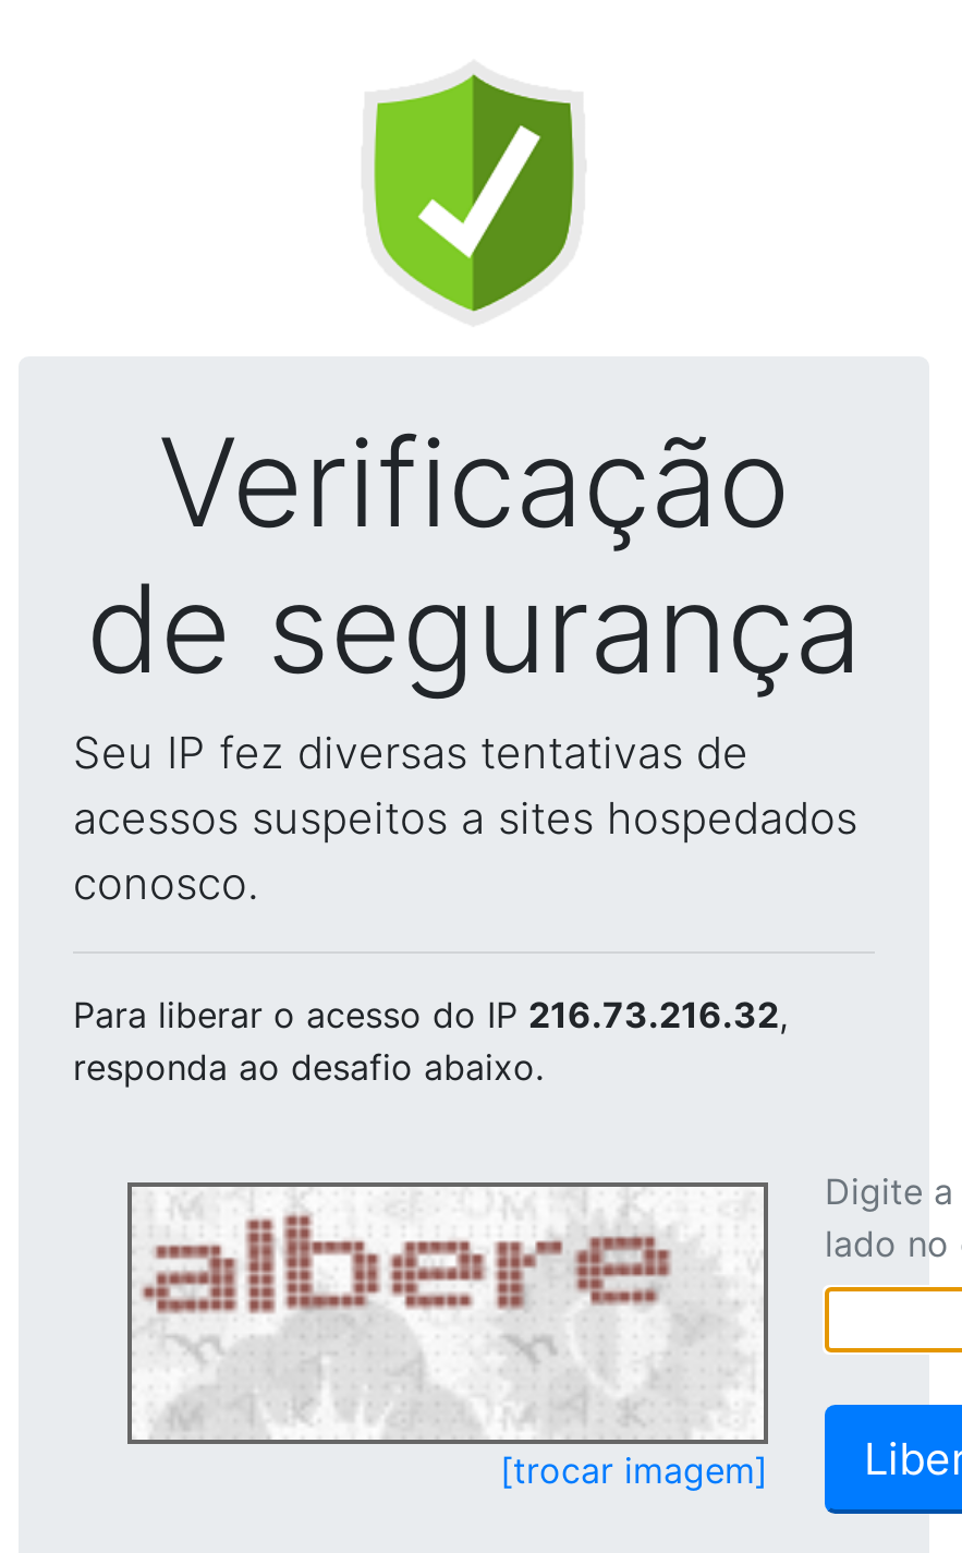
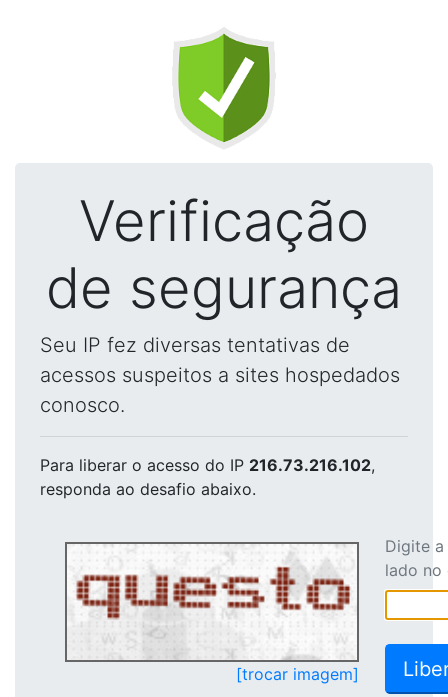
- Para liberar o acesso do IP 216.73.216.32,
+ Para liberar o acesso do IP 216.73.216.102,

- [image]
+ [image]
